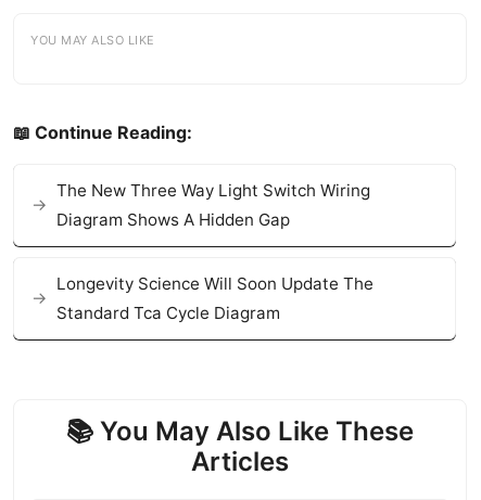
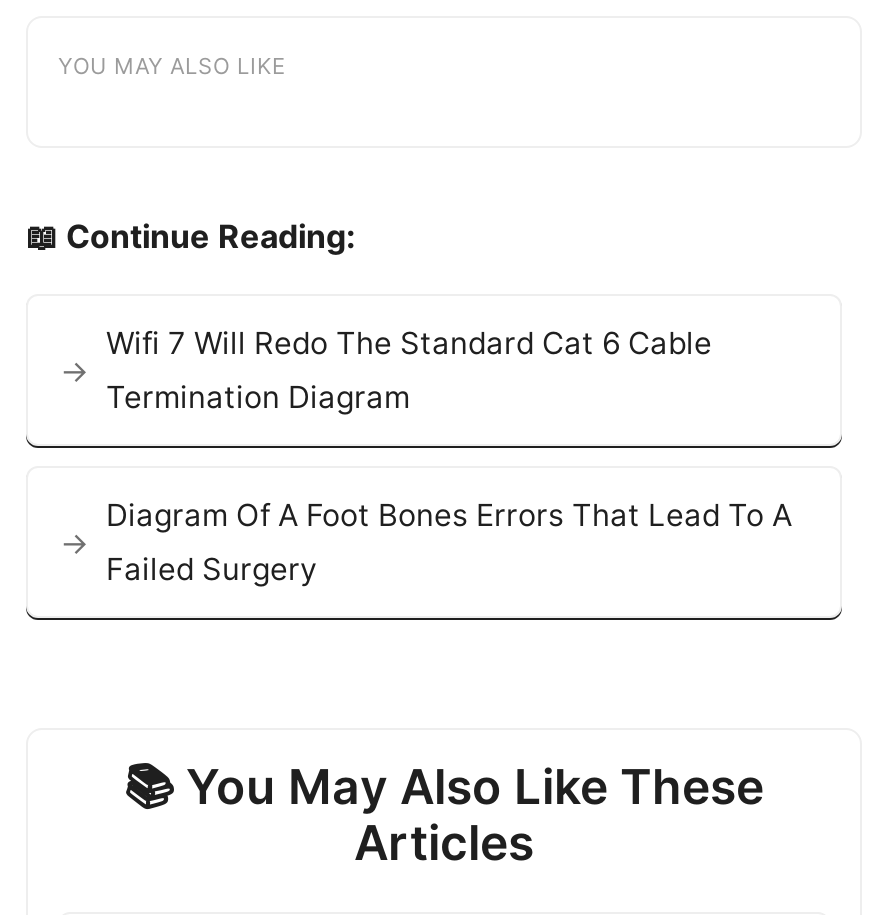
- The New Three Way Light Switch Wiring
- Diagram Shows A Hidden Gap
+ Wifi 7 Will Redo The Standard Cat 6 Cable
+ Termination Diagram

- Longevity Science Will Soon Update The
- Standard Tca Cycle Diagram
+ Diagram Of A Foot Bones Errors That Lead To A
+ Failed Surgery
